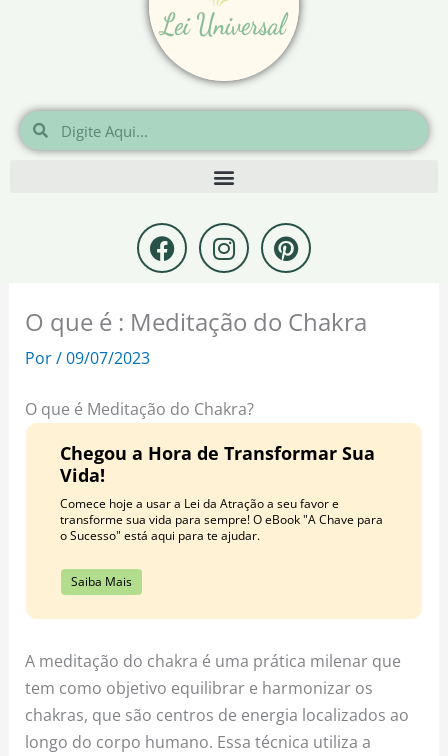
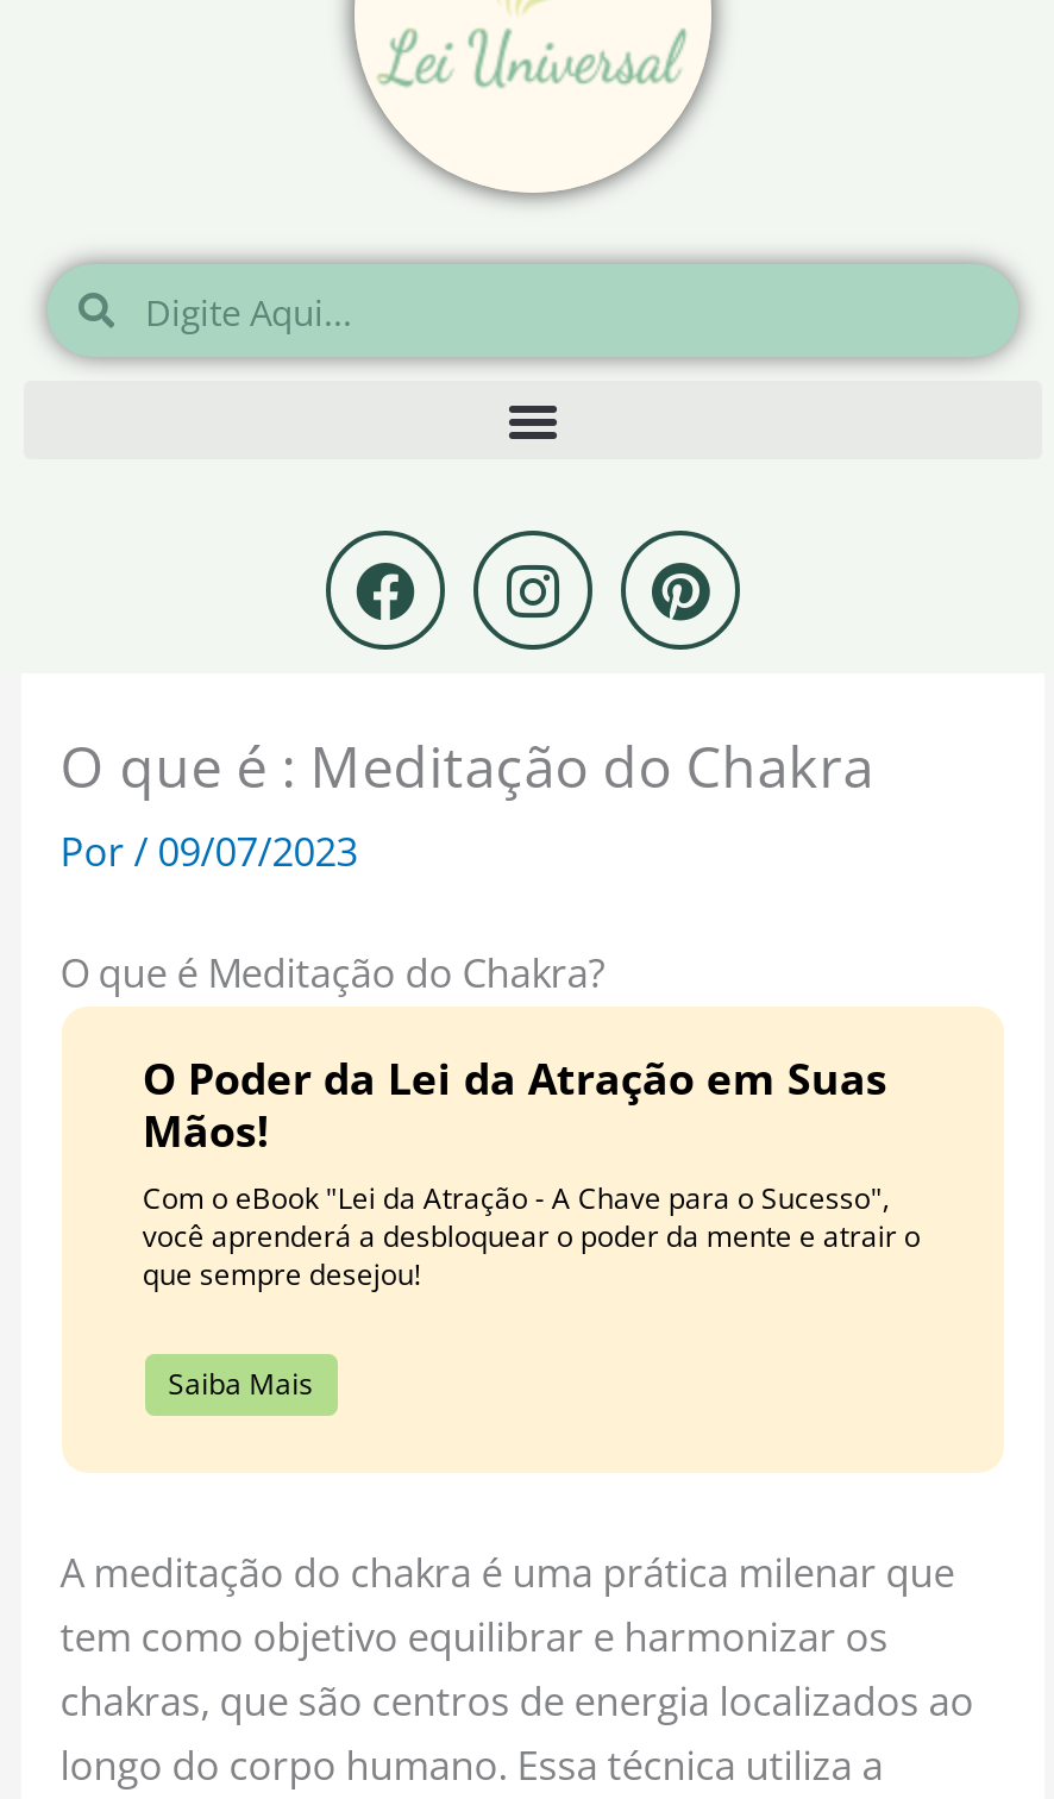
- Chegou a Hora de Transformar Sua
- Vida!
- Comece hoje a usar a Lei da Atração a seu favor e
- transforme sua vida para sempre! O eBook "A Chave para
- o Sucesso" está aqui para te ajudar.
+ O Poder da Lei da Atração em Suas
+ Mãos!
+ Com o eBook "Lei da Atração - A Chave para o Sucesso",
+ você aprenderá a desbloquear o poder da mente e atrair o
+ que sempre desejou!
